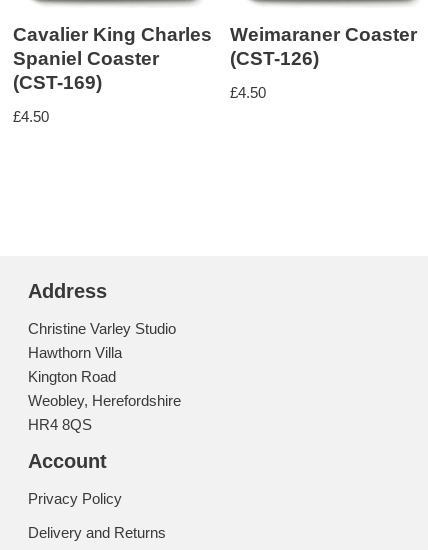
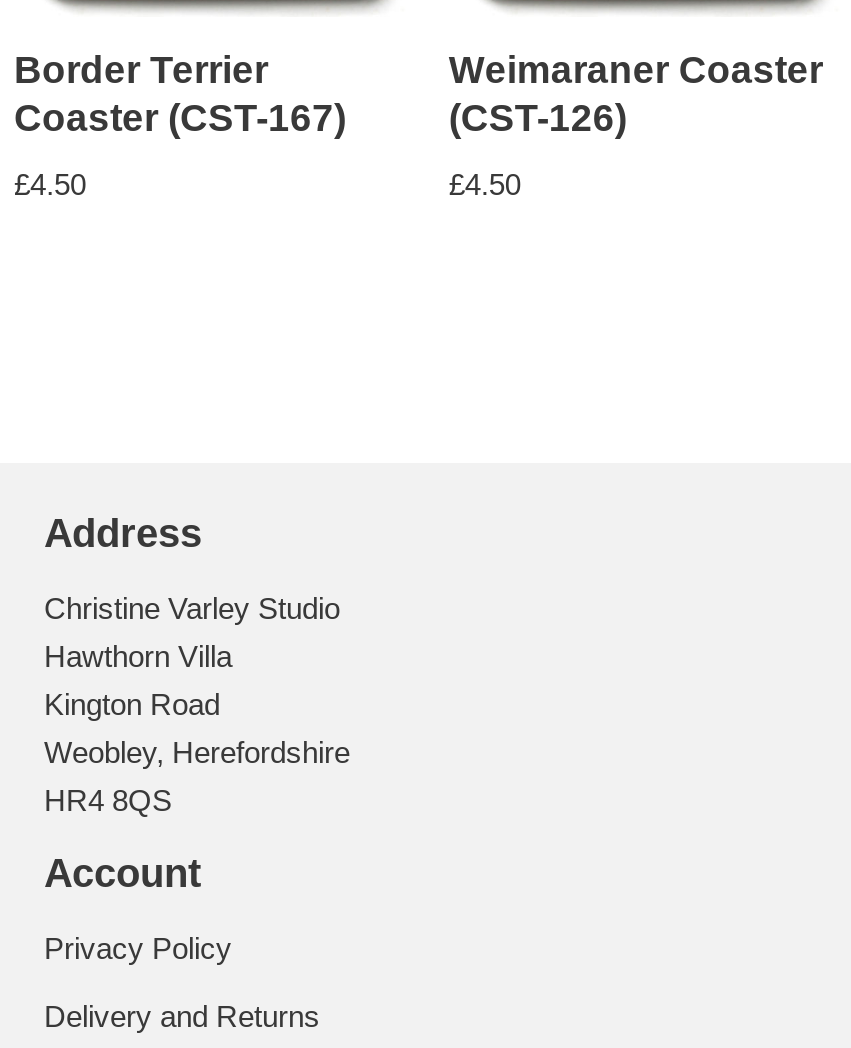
- Cavalier King Charles
- Spaniel Coaster
- (CST-169)
+ Border Terrier
+ Coaster (CST-167)
